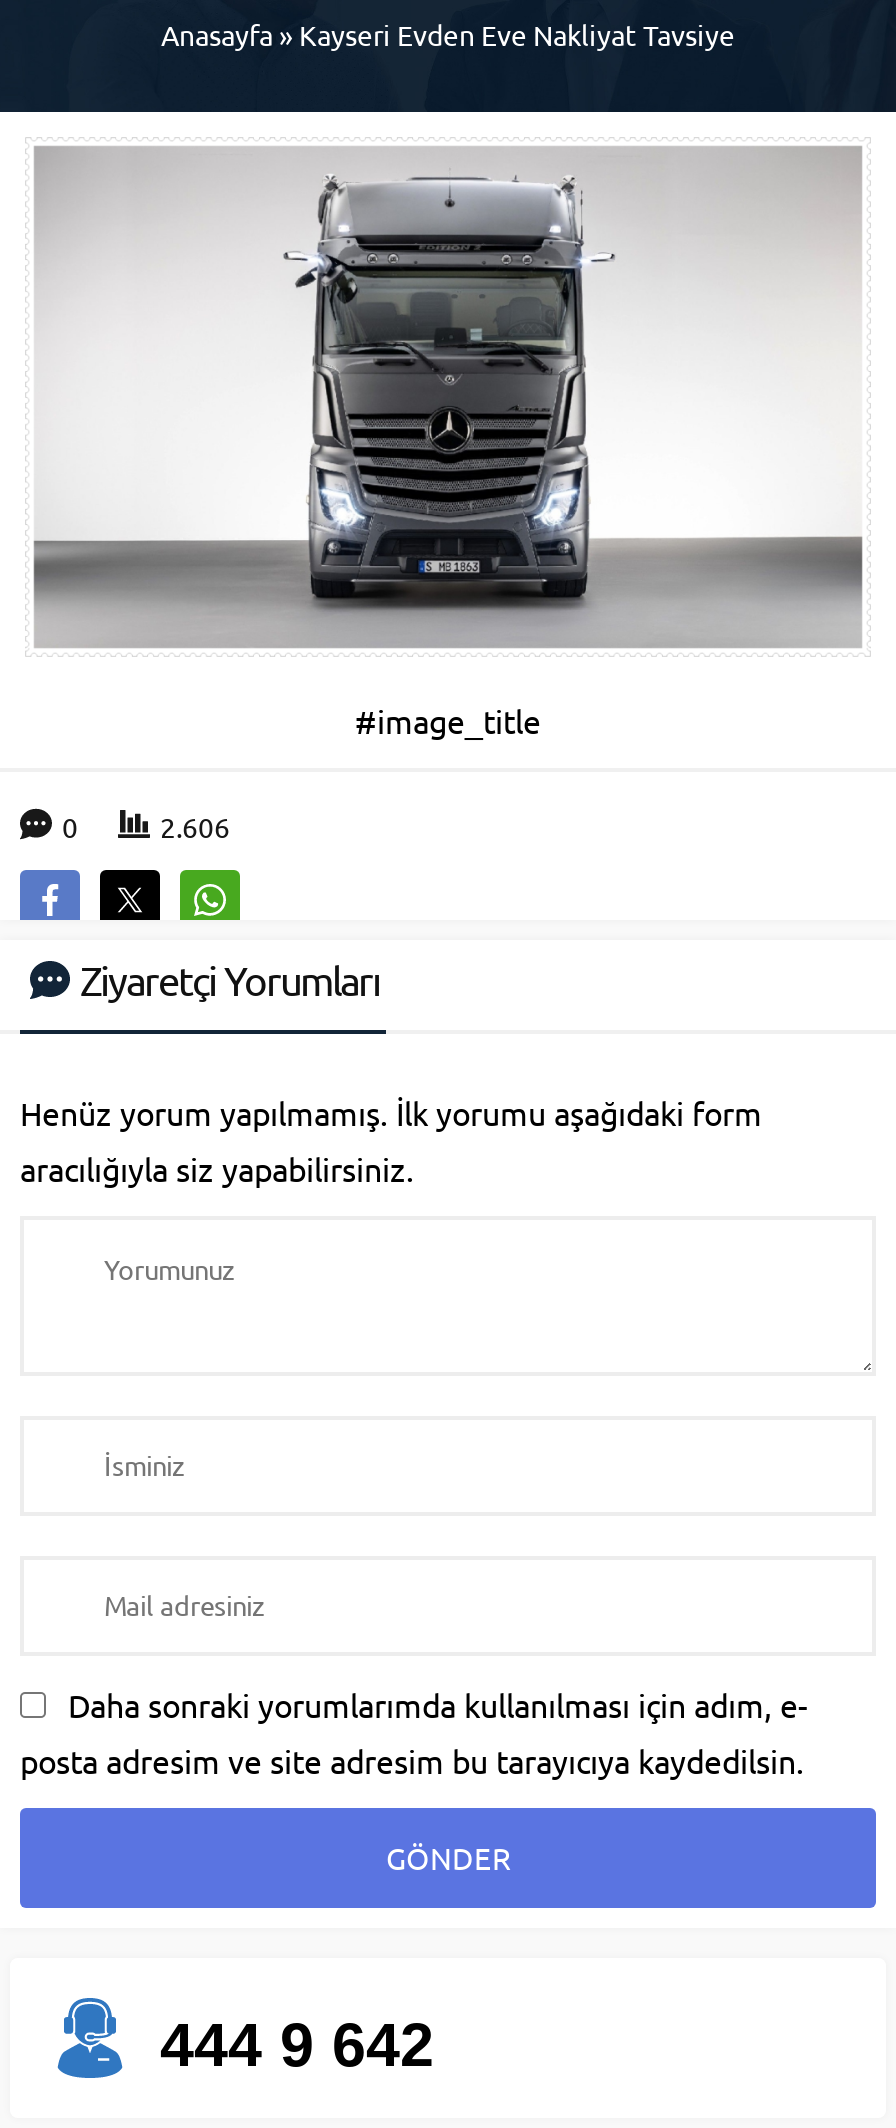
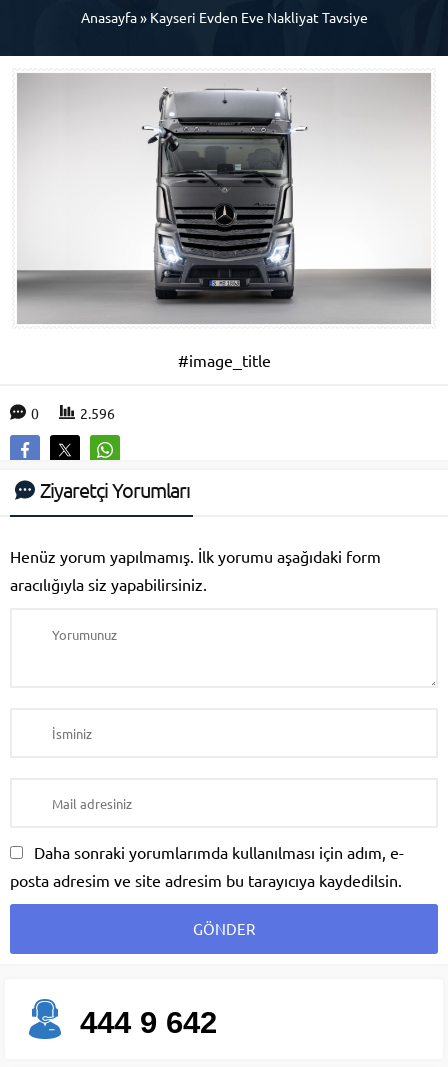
- 2.606
+ 2.596
